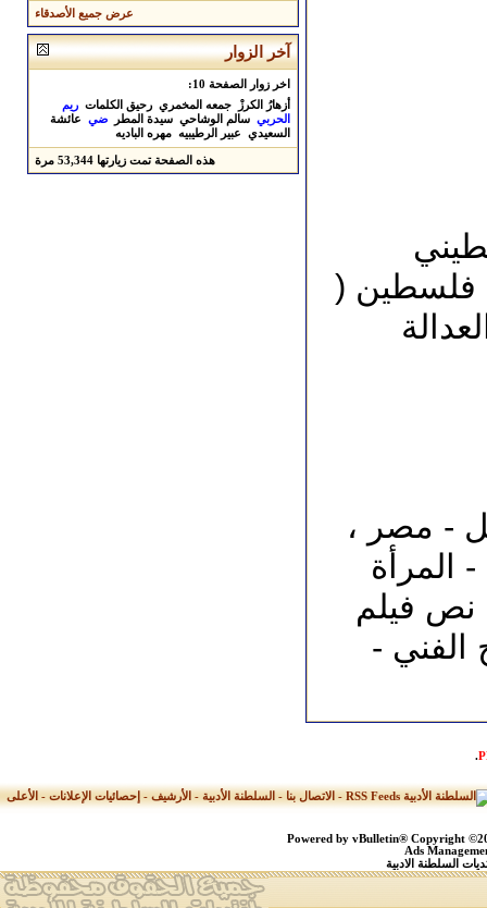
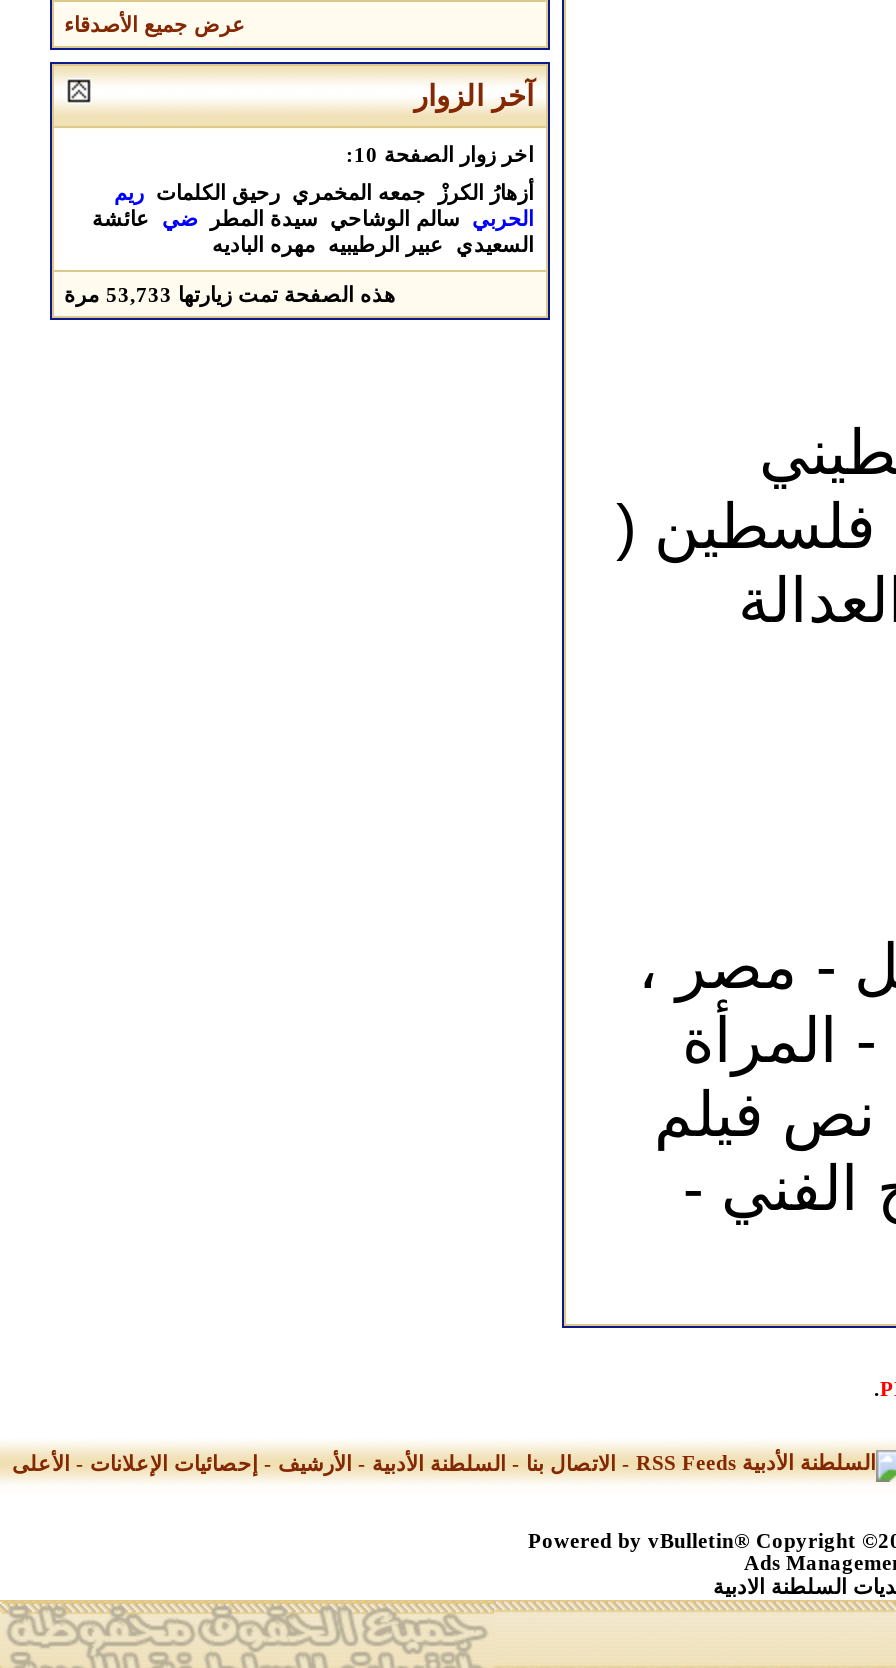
- هذه الصفحة تمت زيارتها 53,344 مرة
+ هذه الصفحة تمت زيارتها 53,733 مرة
